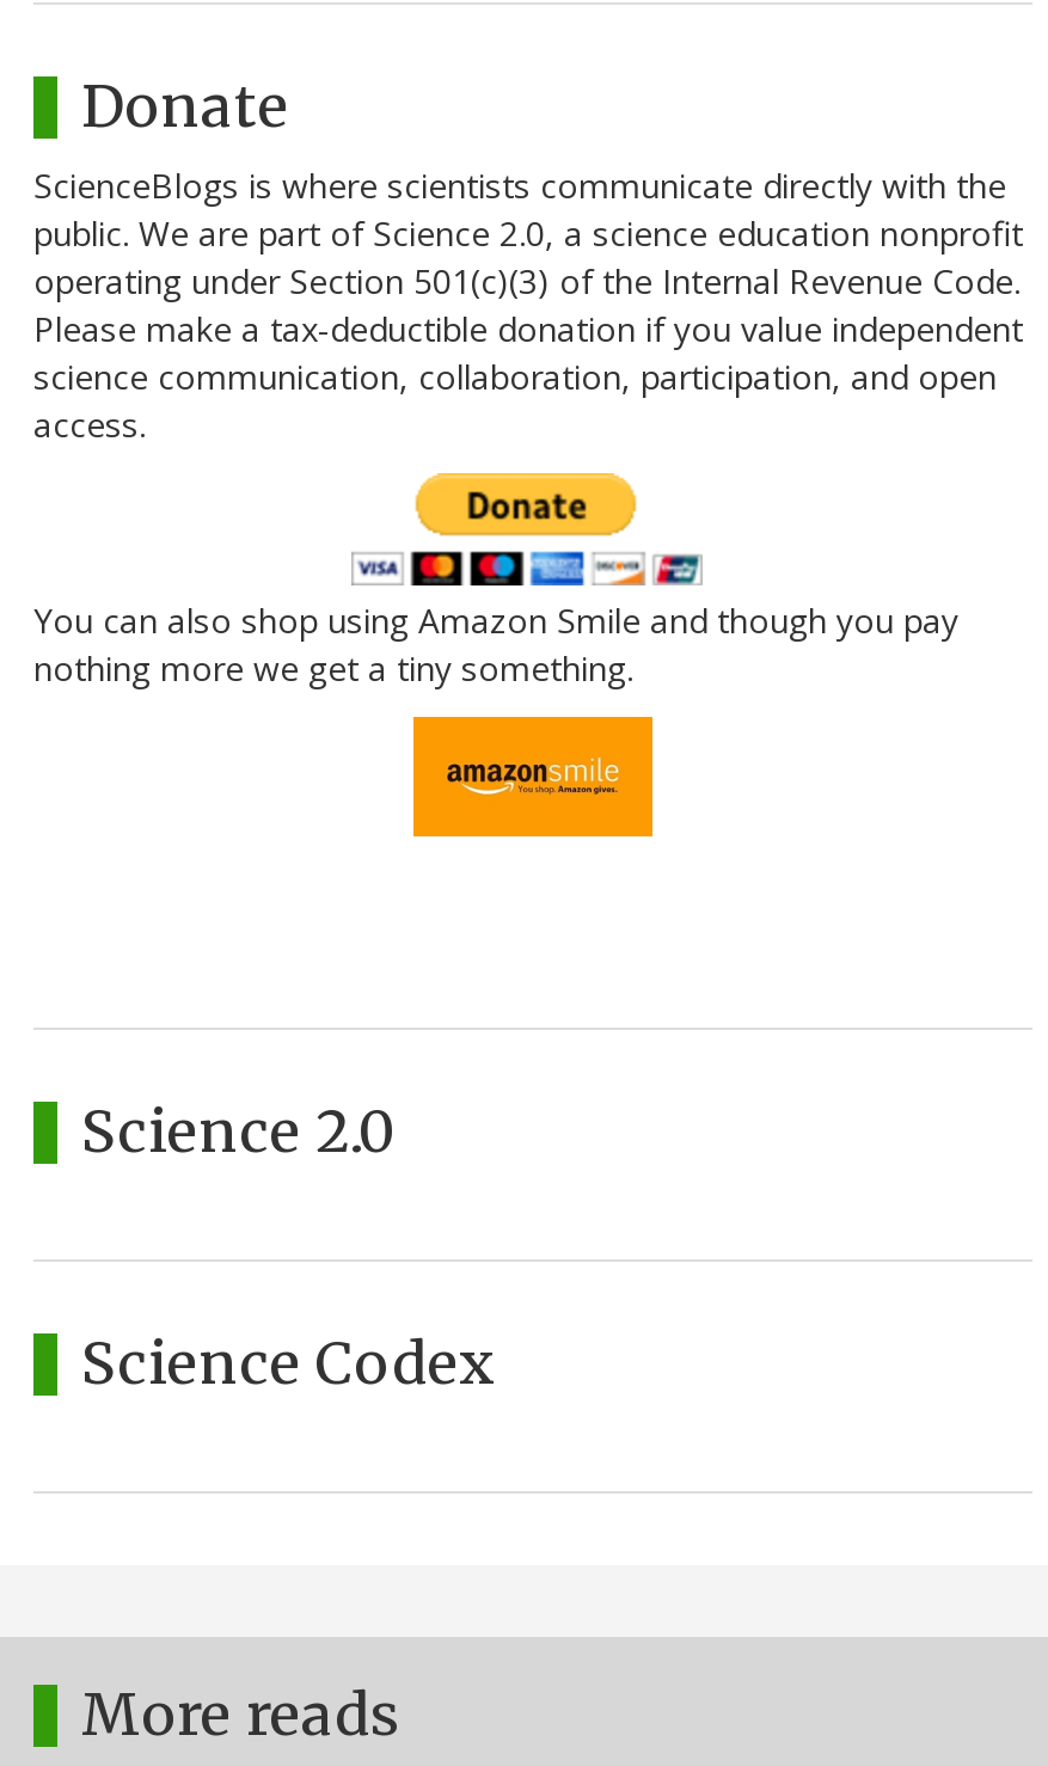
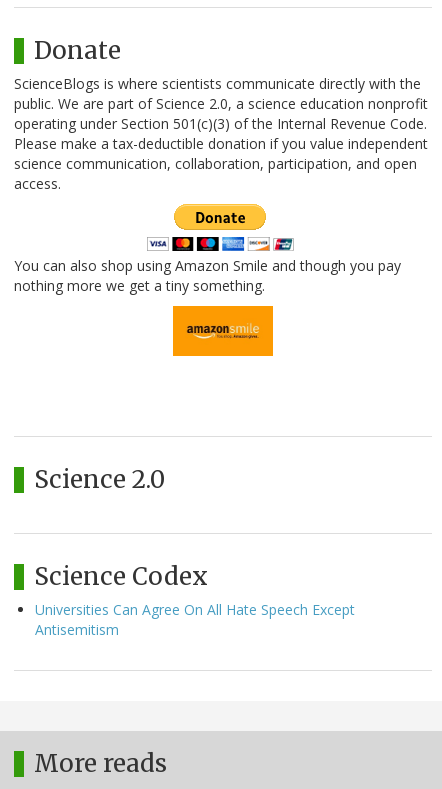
+ Universities Can Agree On All Hate Speech Except
+ Antisemitism
